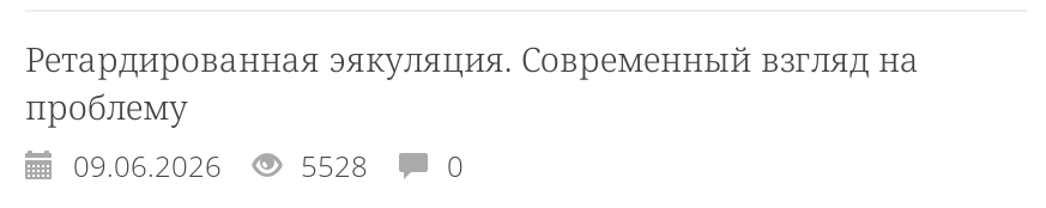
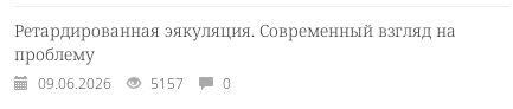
- 09.06.2026 5528 0
+ 09.06.2026 5157 0
